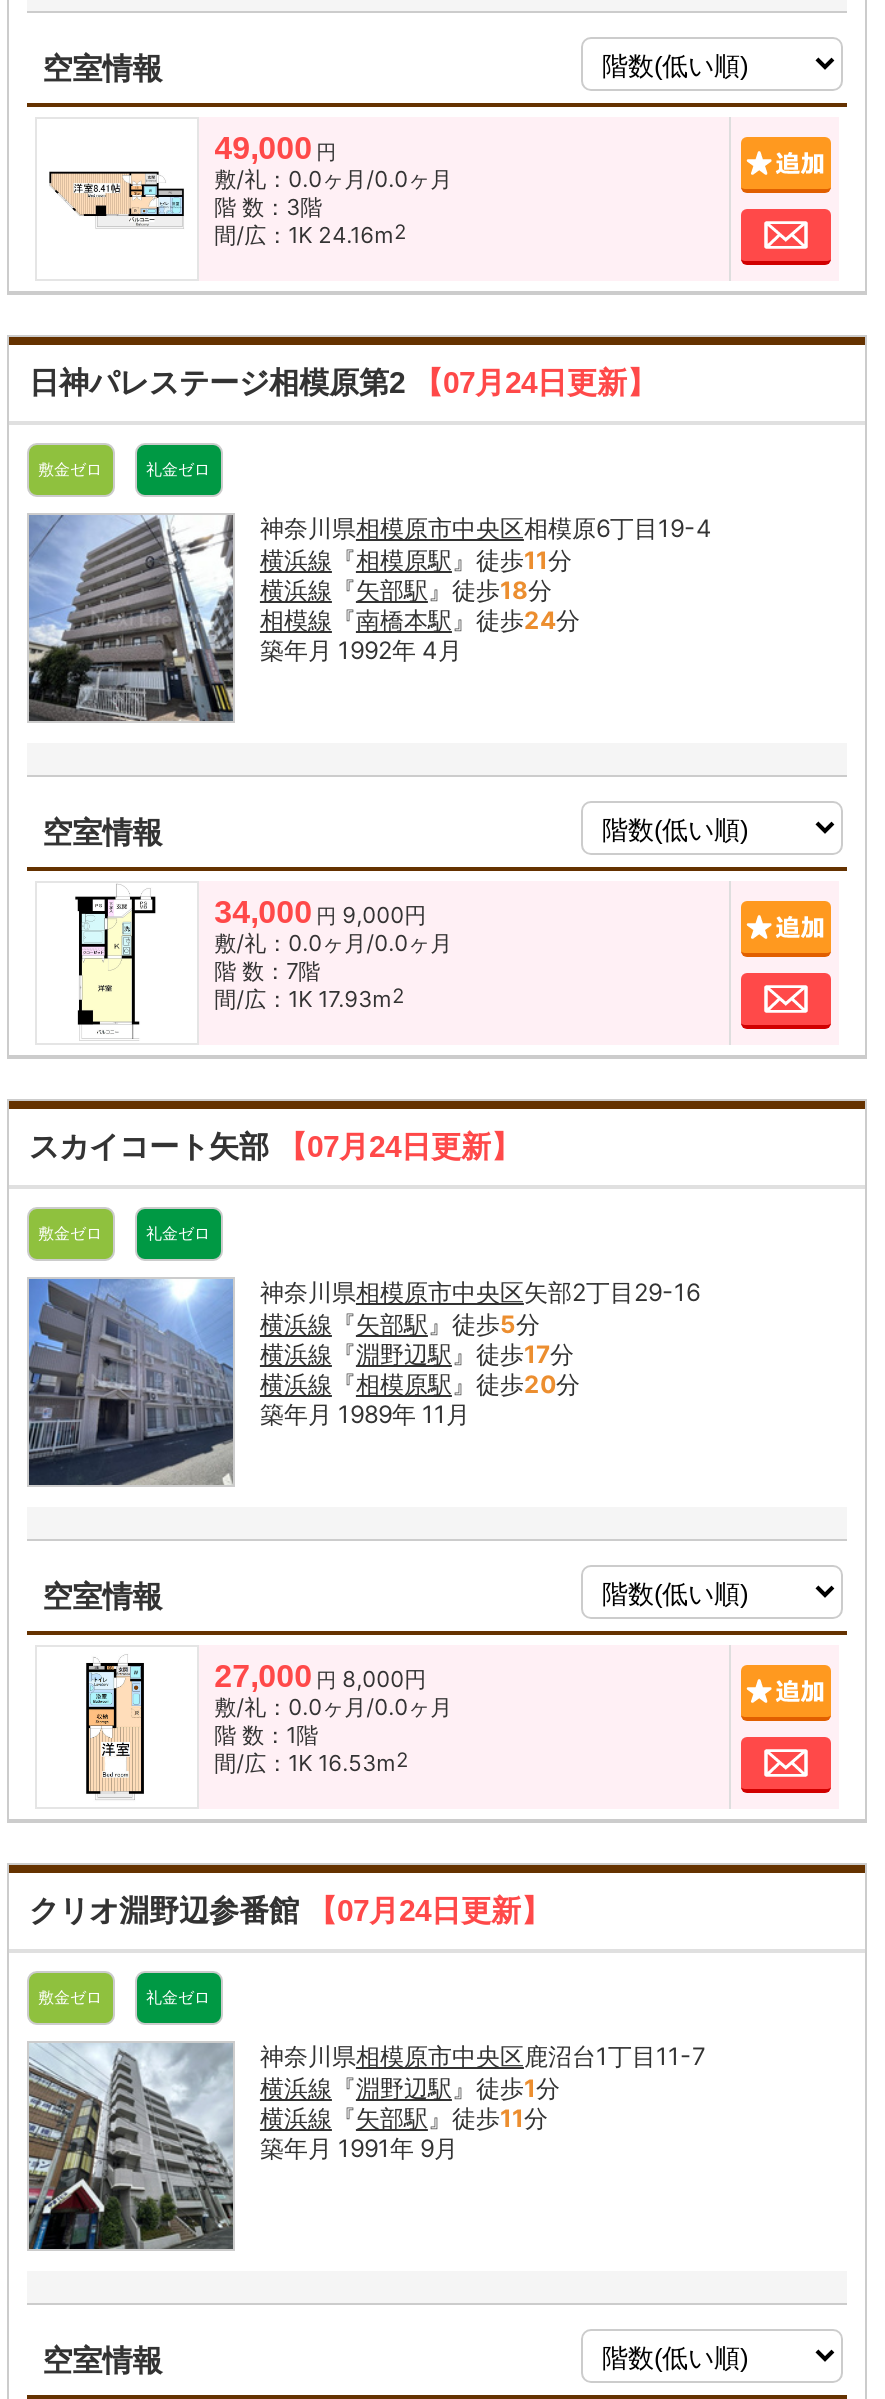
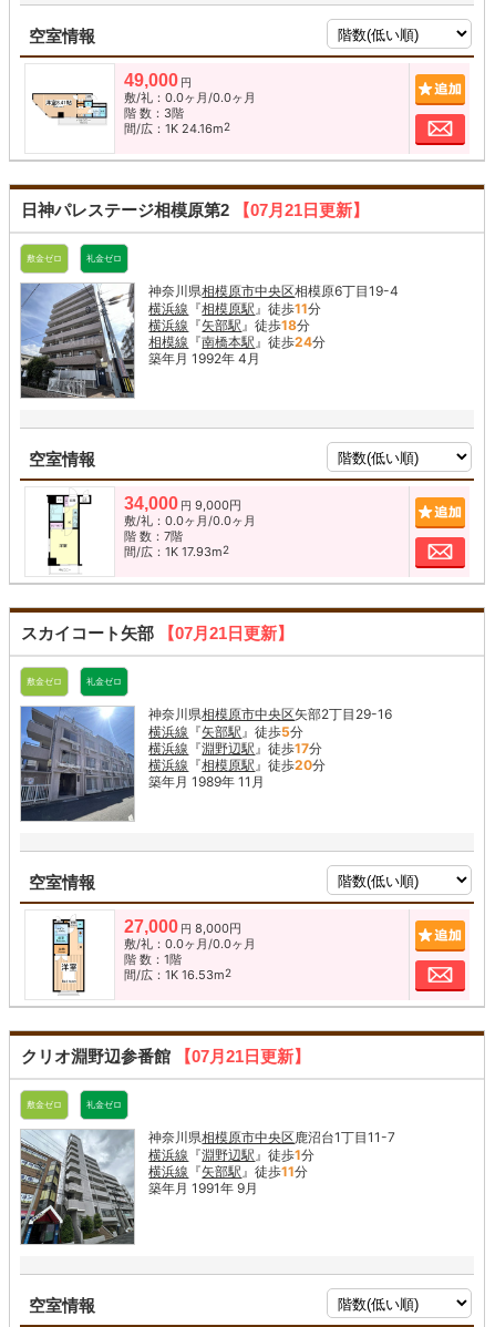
- 日神パレステージ相模原第2【07月24日更新】
+ 日神パレステージ相模原第2【07月21日更新】

- スカイコート矢部【07月24日更新】
+ スカイコート矢部【07月21日更新】

- クリオ淵野辺参番館【07月24日更新】
+ クリオ淵野辺参番館【07月21日更新】
